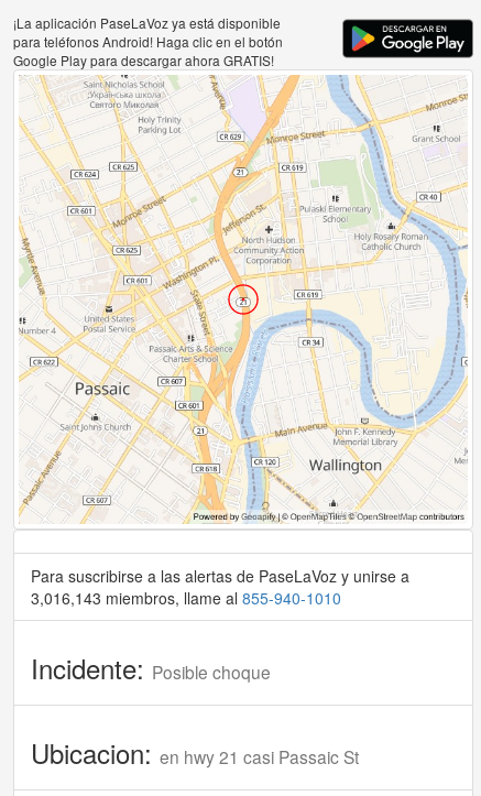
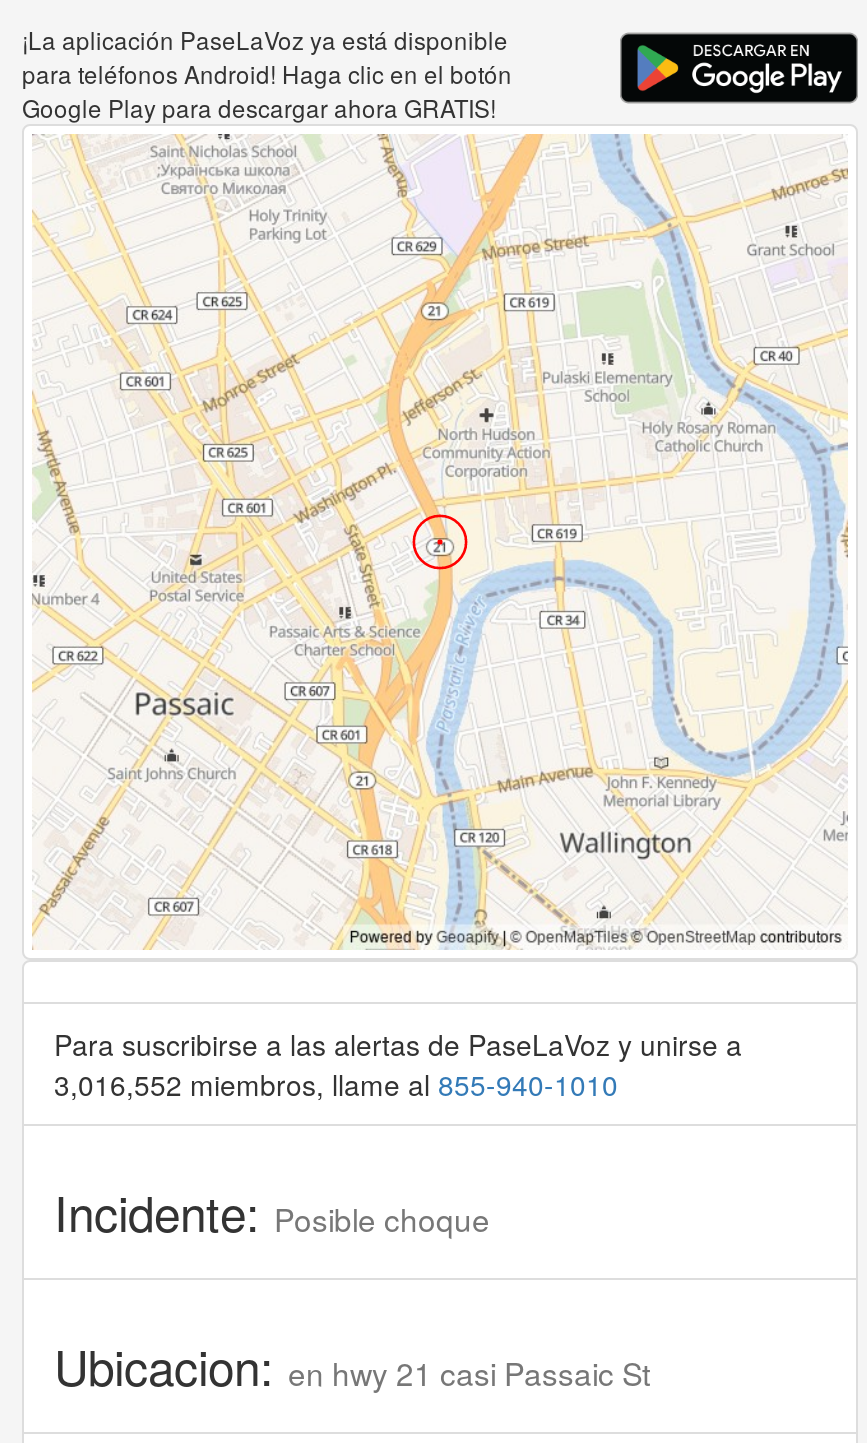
- 3,016,143 miembros, llame al 855-940-1010
+ 3,016,552 miembros, llame al 855-940-1010
